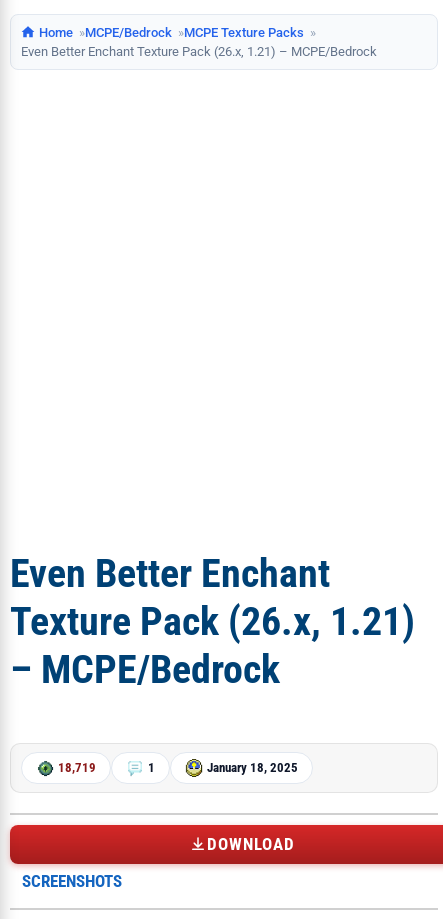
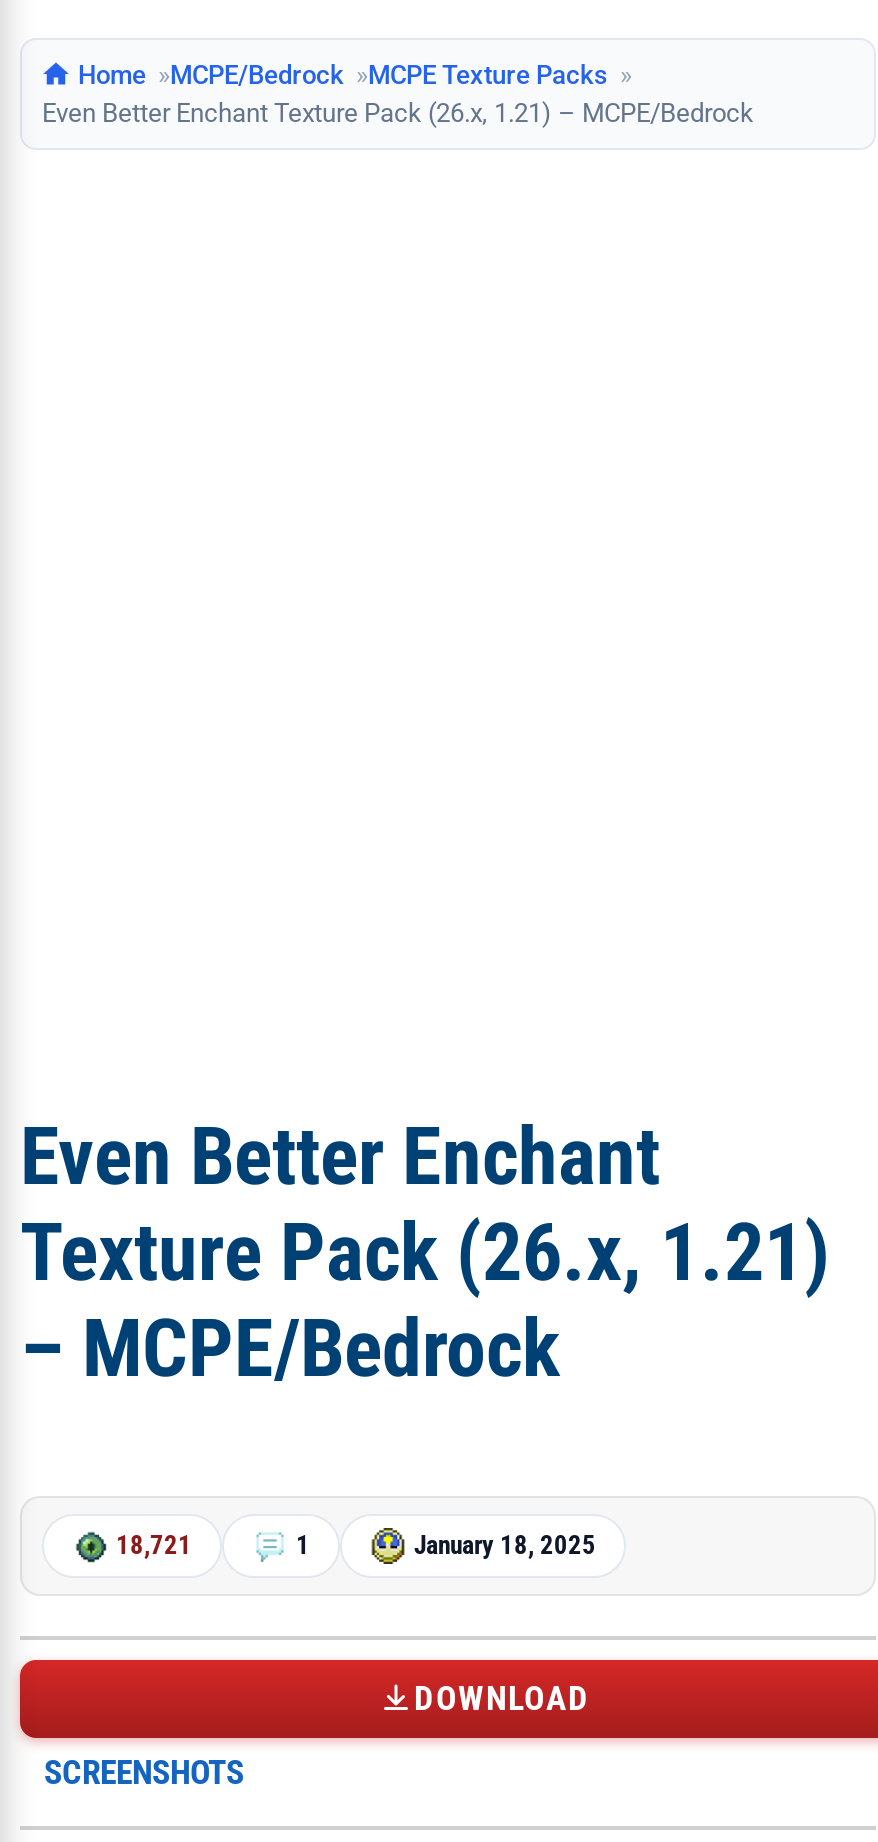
- 18,719
+ 18,721
